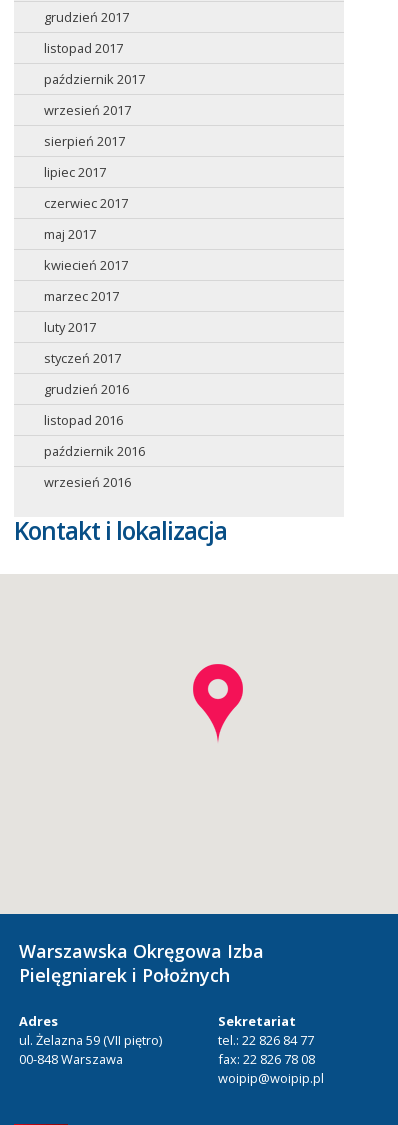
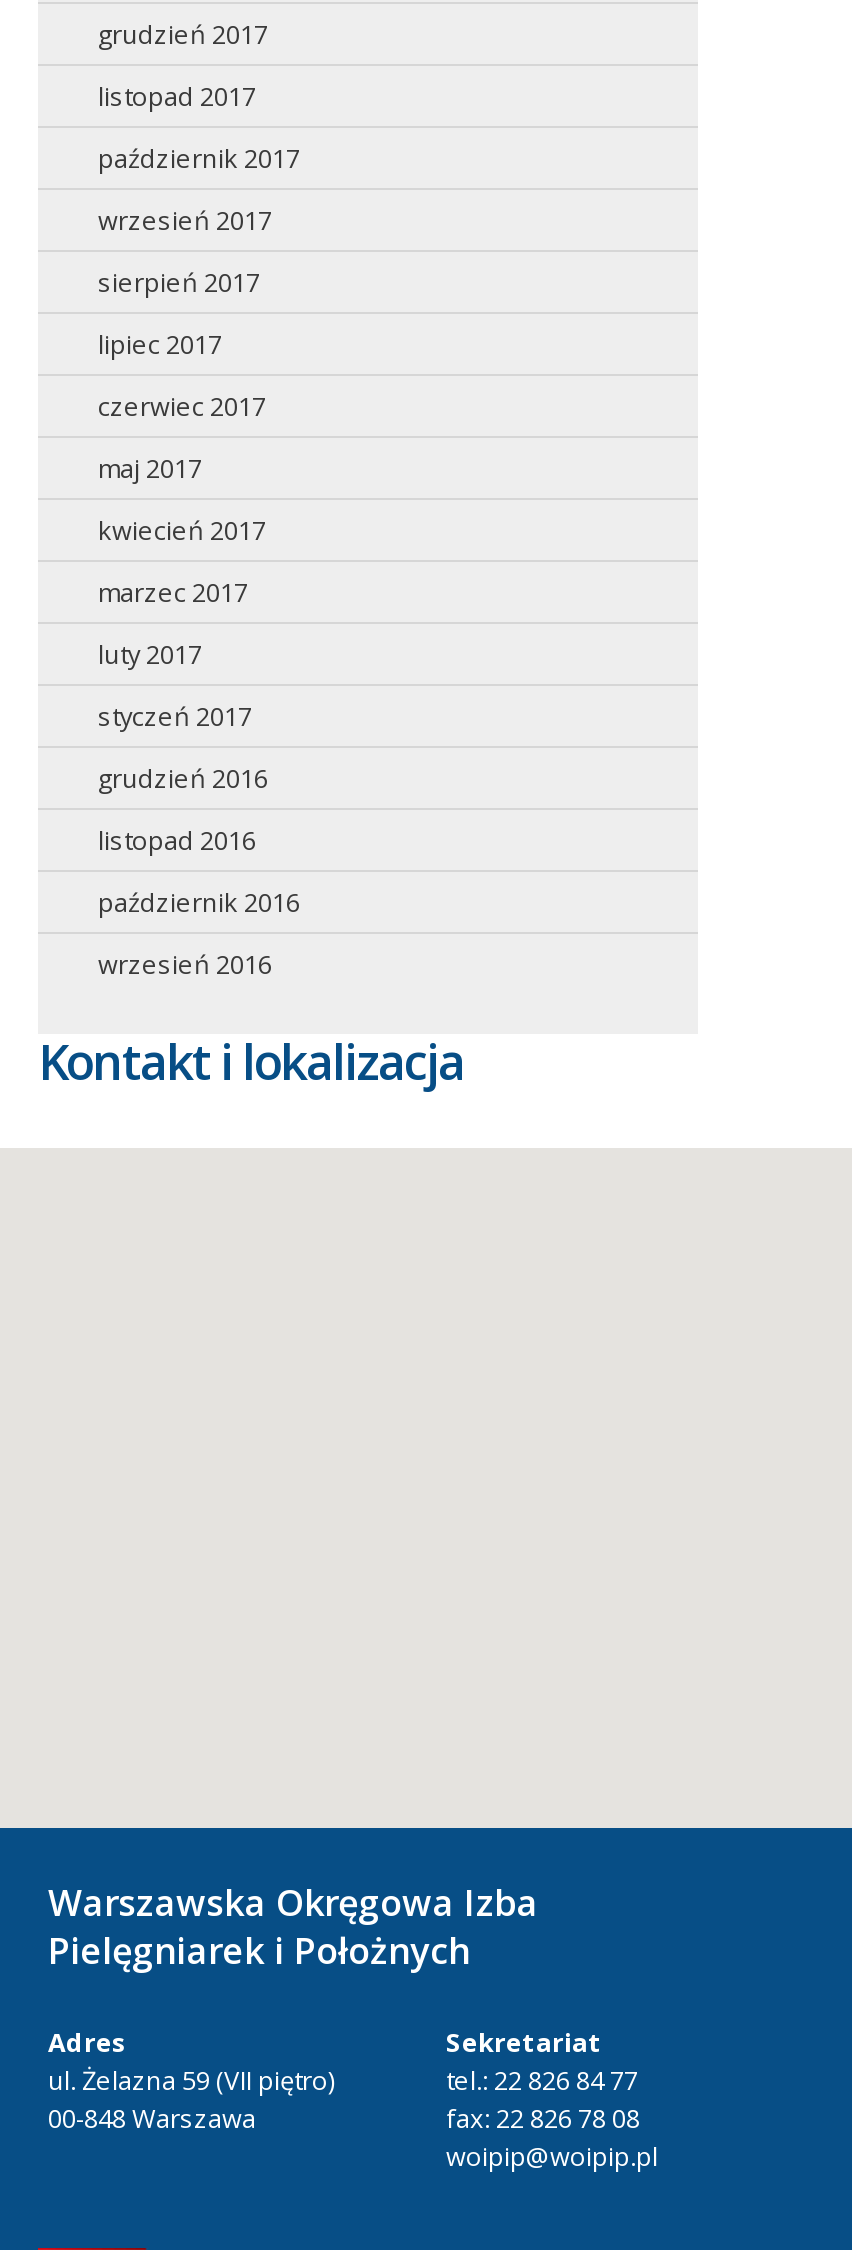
- [image]
